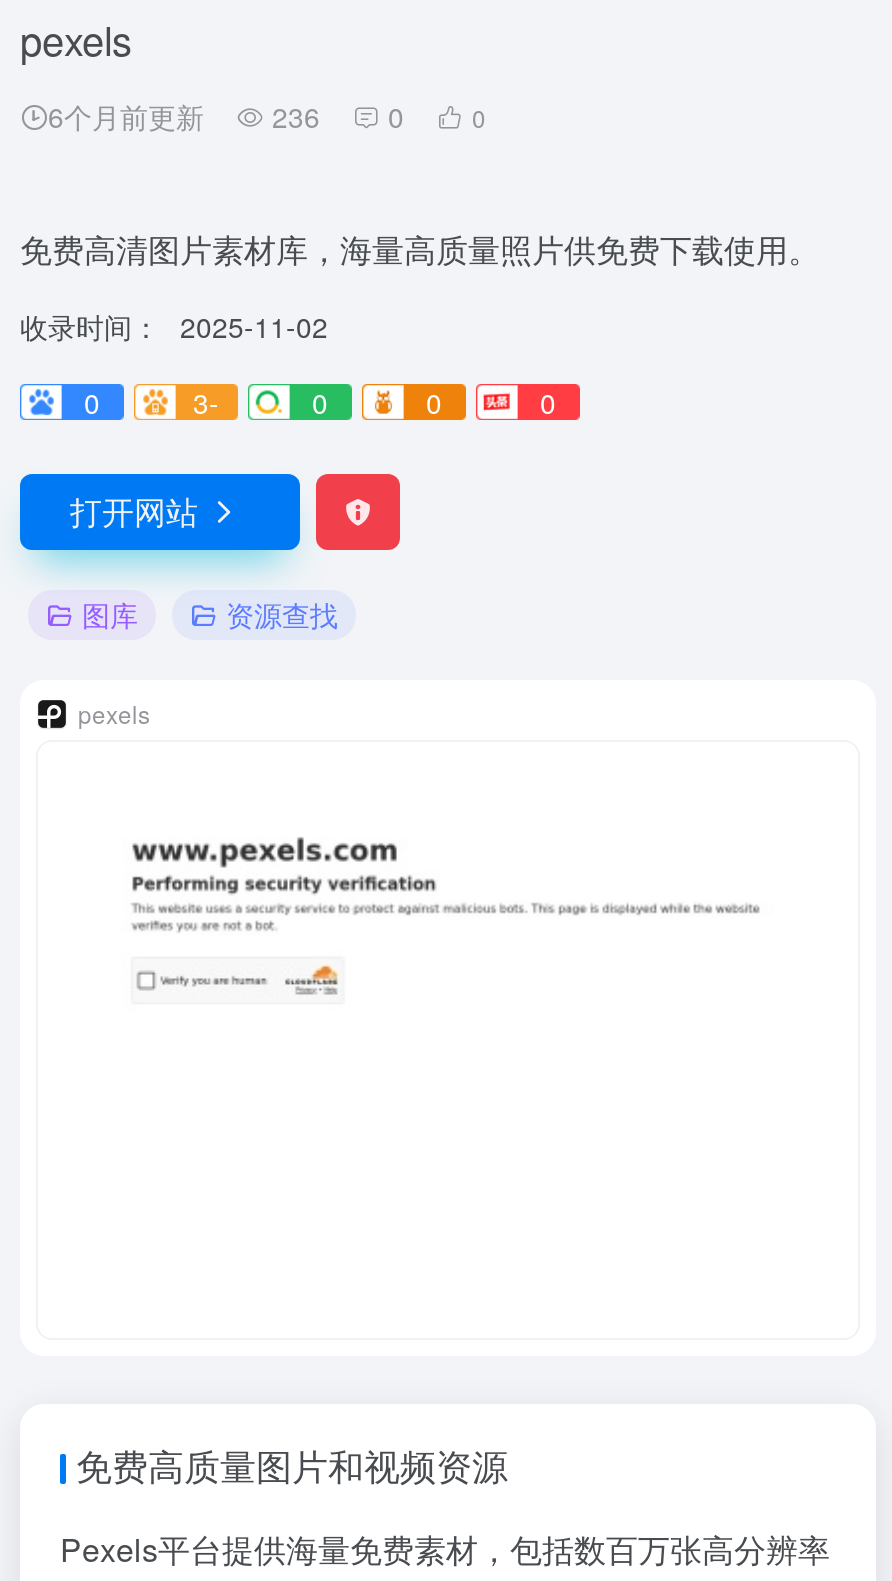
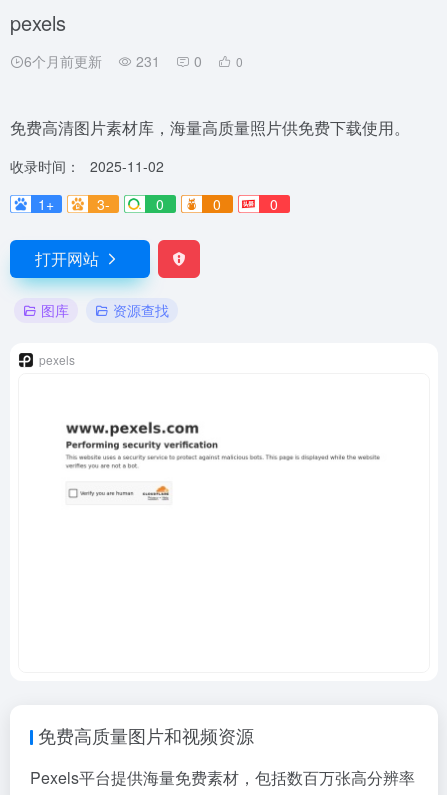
- 6个月前更新 236 0 0
+ 6个月前更新 231 0 0

- 0
+ 1+
